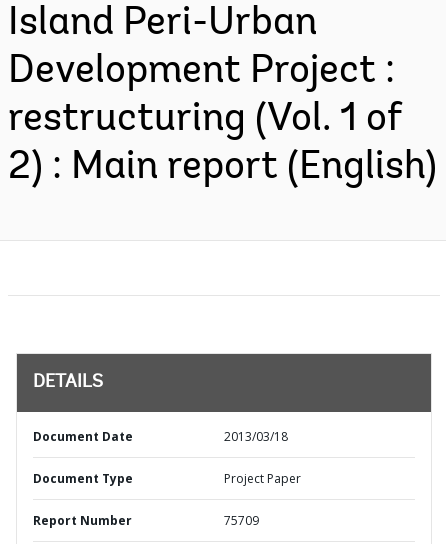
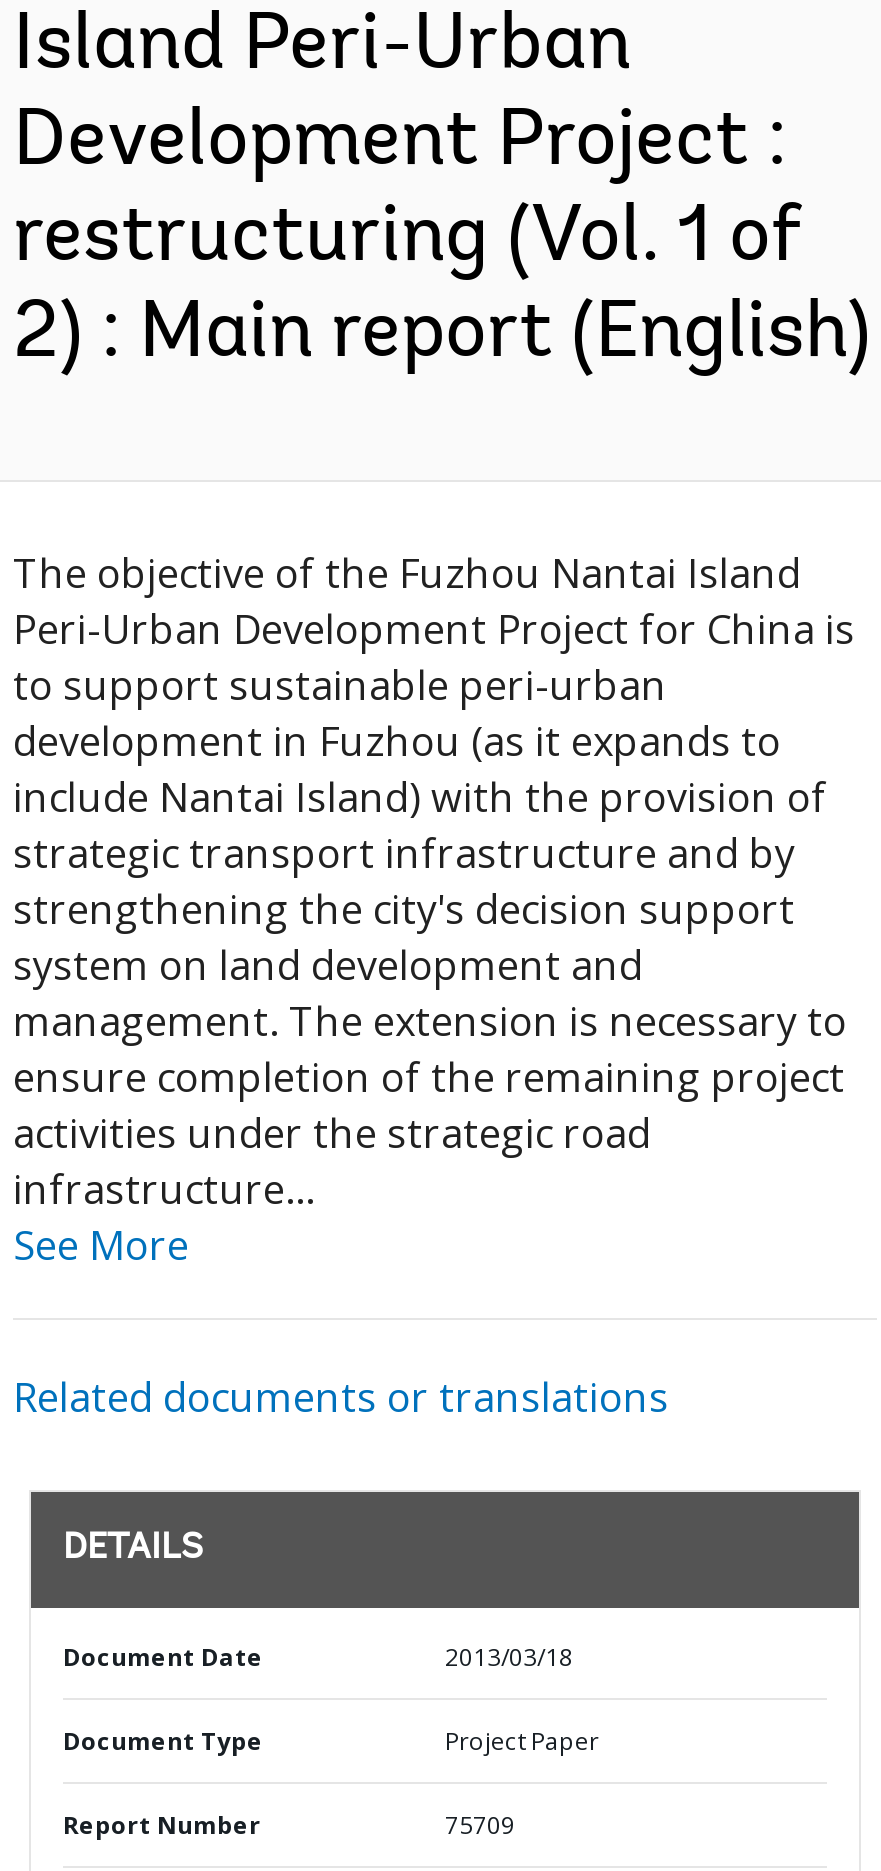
+ The objective of the Fuzhou Nantai Island
+ Peri-Urban Development Project for China is
+ to support sustainable peri-urban
+ development in Fuzhou (as it expands to
+ include Nantai Island) with the provision of
+ strategic transport infrastructure and by
+ strengthening the city's decision support
+ system on land development and
+ management. The extension is necessary to
+ ensure completion of the remaining project
+ activities under the strategic road
+ infrastructure...
+ See More
+ Related documents or translations
